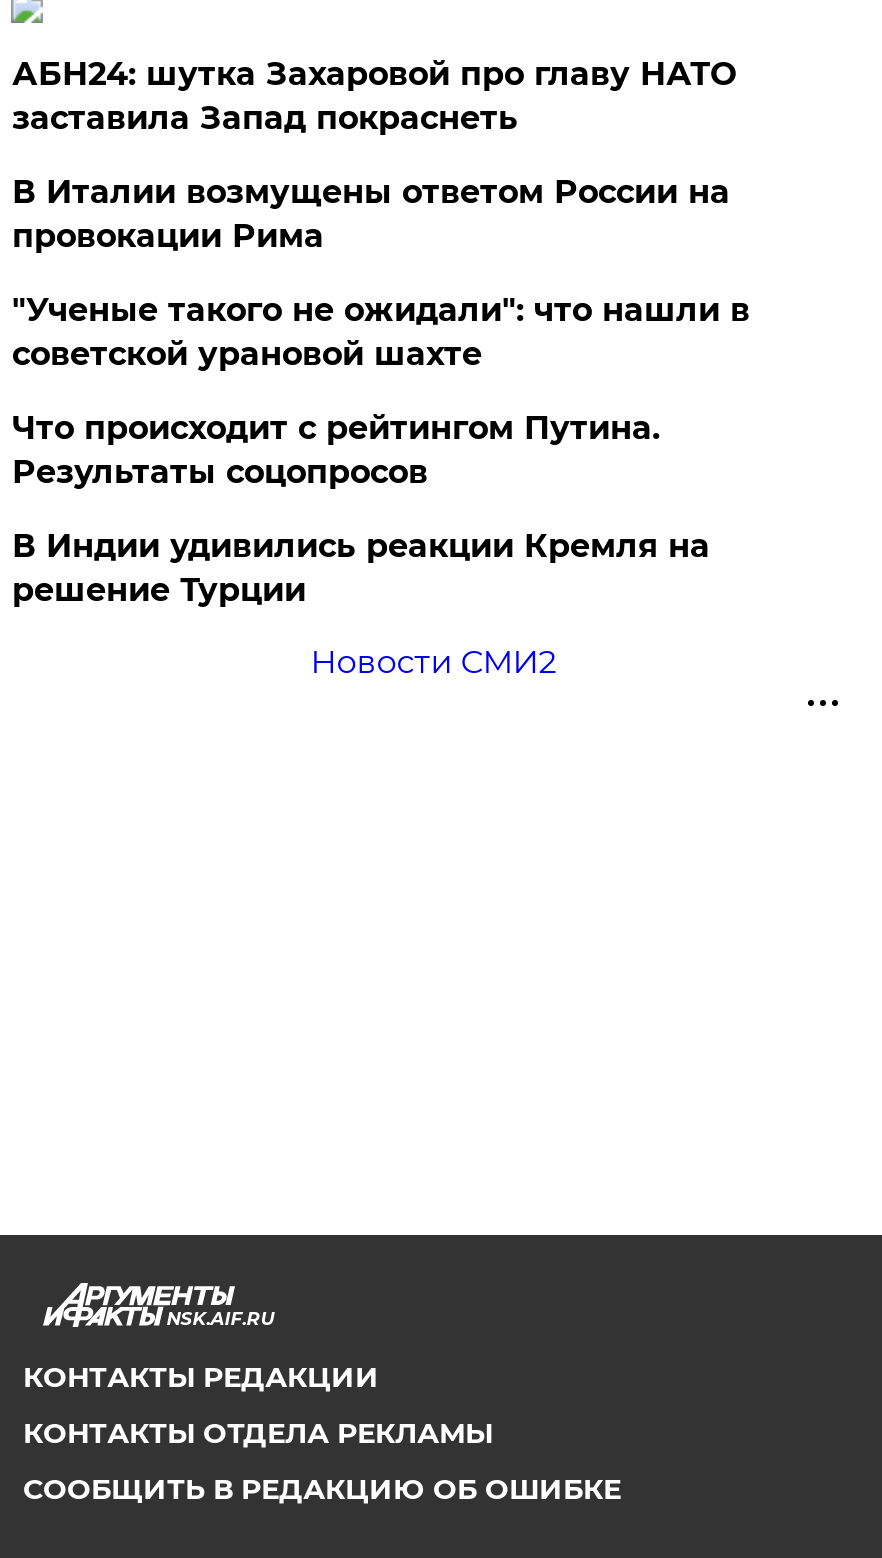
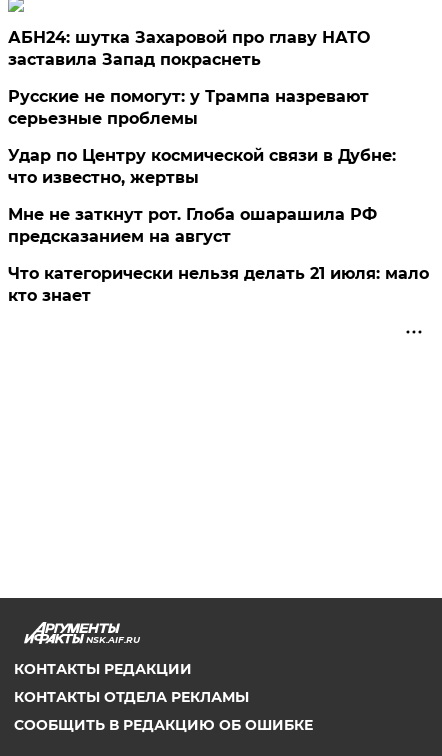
- В Италии возмущены ответом России на
- провокации Рима
- "Ученые такого не ожидали": что нашли в
- советской урановой шахте
- Что происходит с рейтингом Путина.
- Результаты соцопросов
- В Индии удивились реакции Кремля на
- решение Турции
- Новости СМИ2
+ Русские не помогут: у Трампа назревают
+ серьезные проблемы
+ Удар по Центру космической связи в Дубне:
+ что известно, жертвы
+ Мне не заткнут рот. Глоба ошарашила РФ
+ предсказанием на август
+ Что категорически нельзя делать 21 июля: мало
+ кто знает
